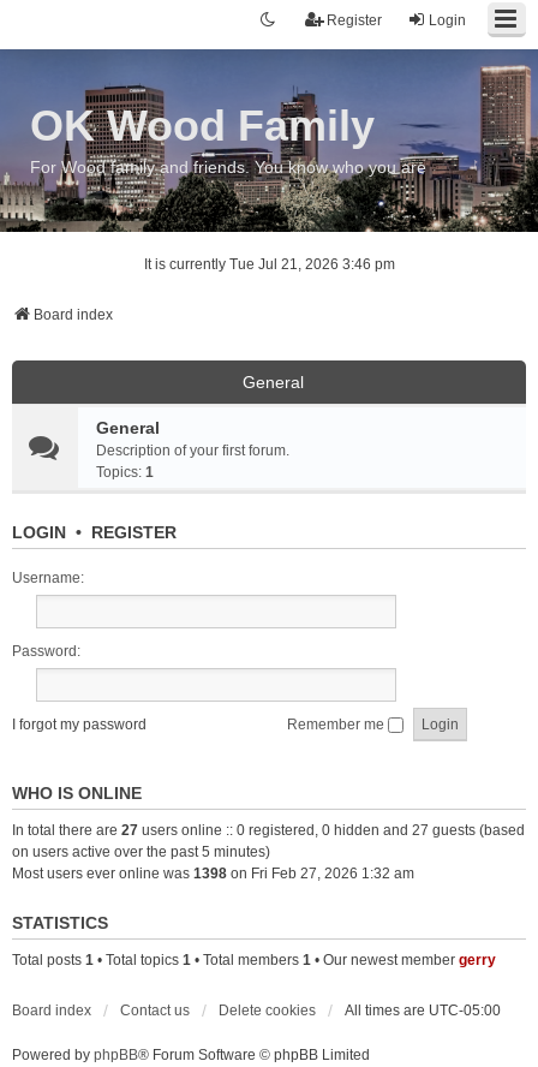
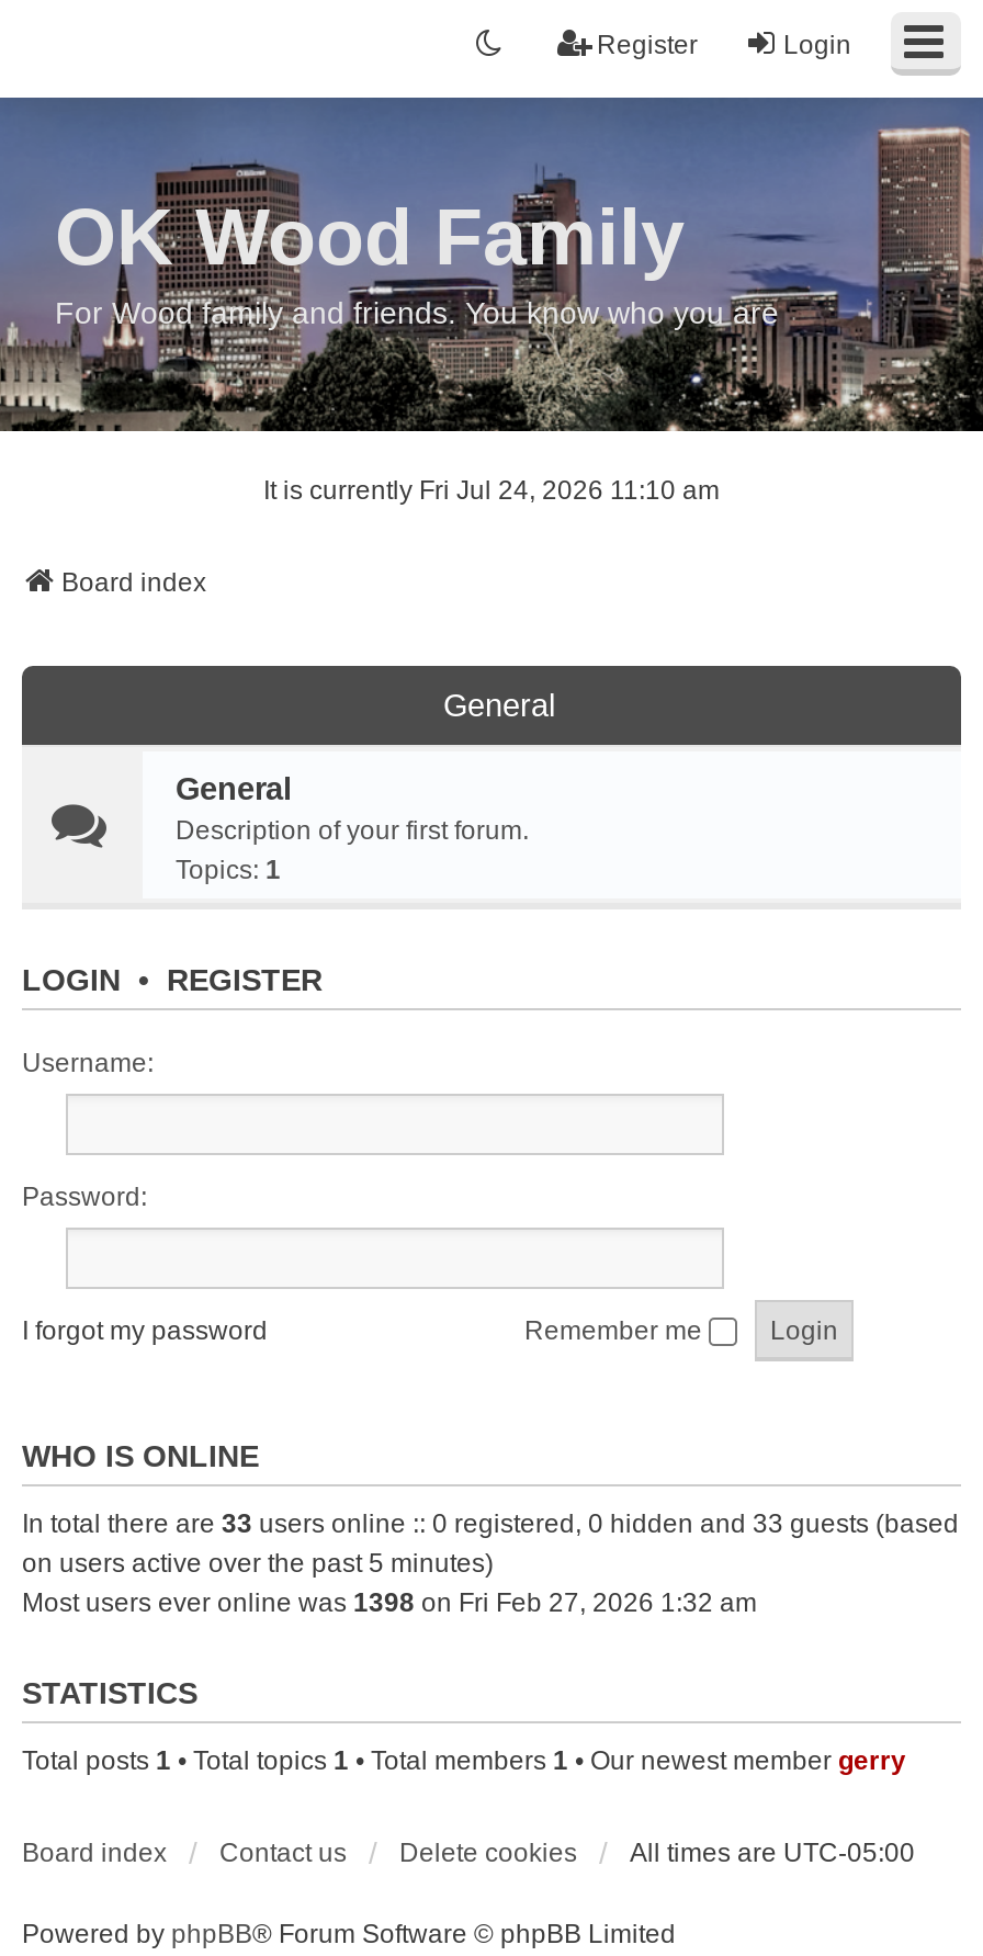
- It is currently Tue Jul 21, 2026 3:46 pm
+ It is currently Fri Jul 24, 2026 11:10 am

- In total there are 27 users online :: 0 registered, 0 hidden and 27 guests (based
+ In total there are 33 users online :: 0 registered, 0 hidden and 33 guests (based
